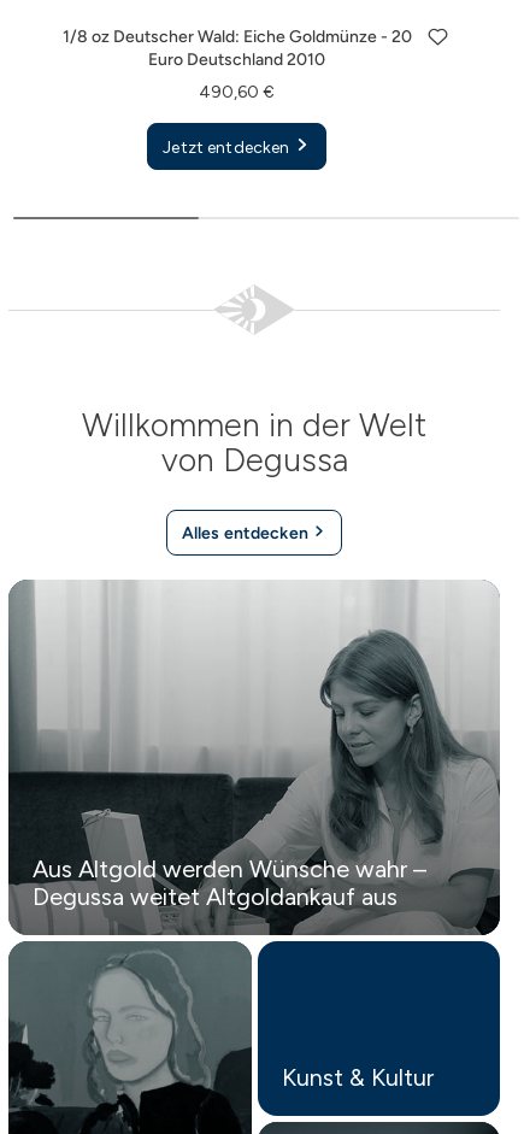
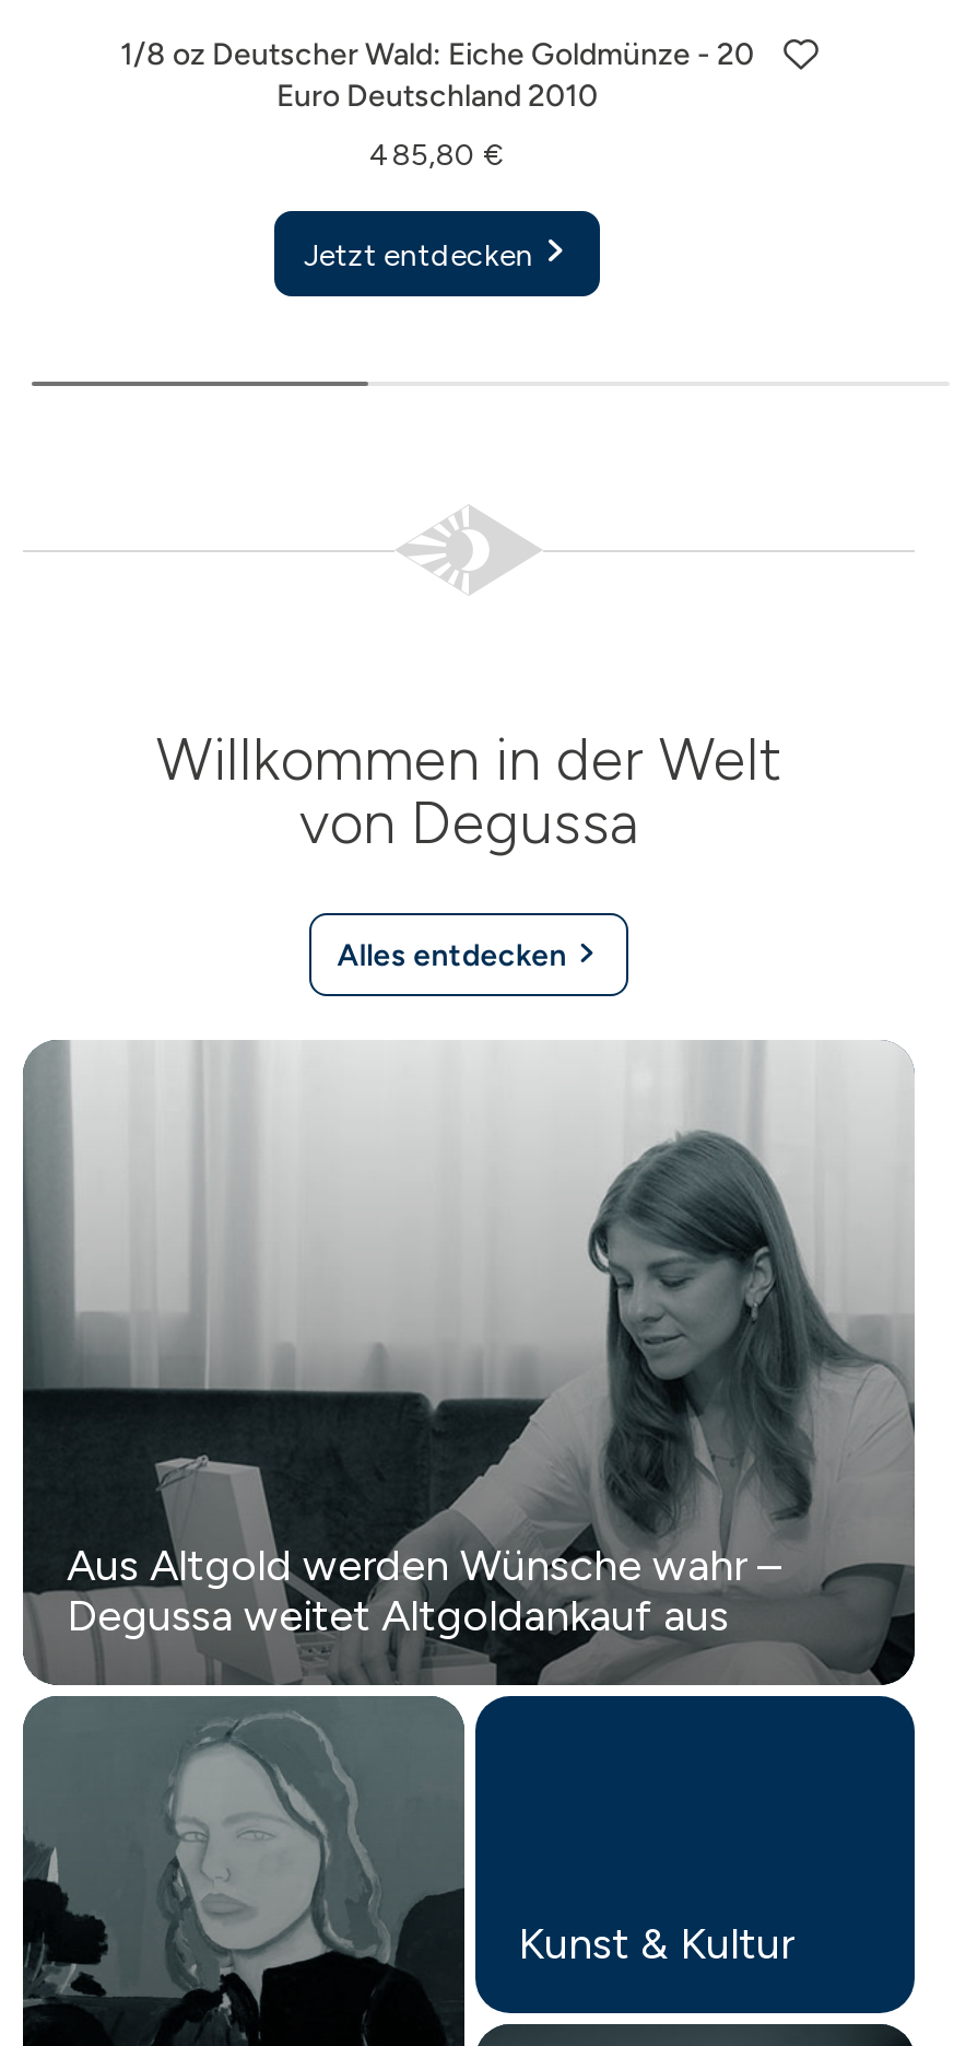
- 490,60 €
+ 485,80 €
